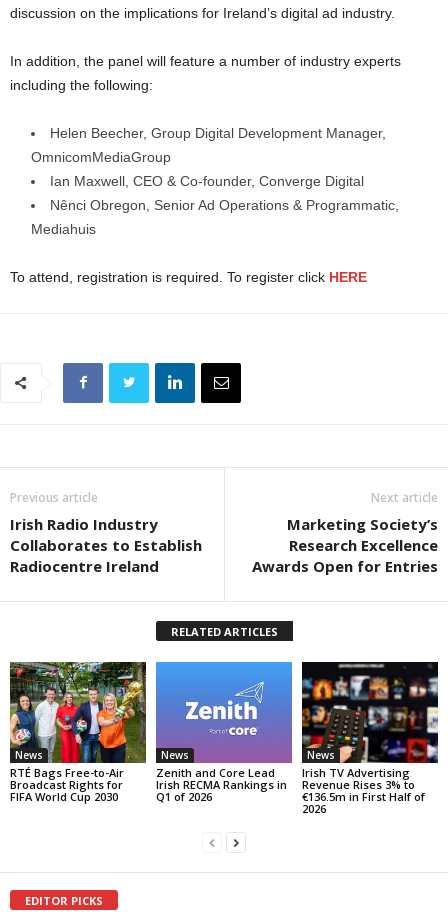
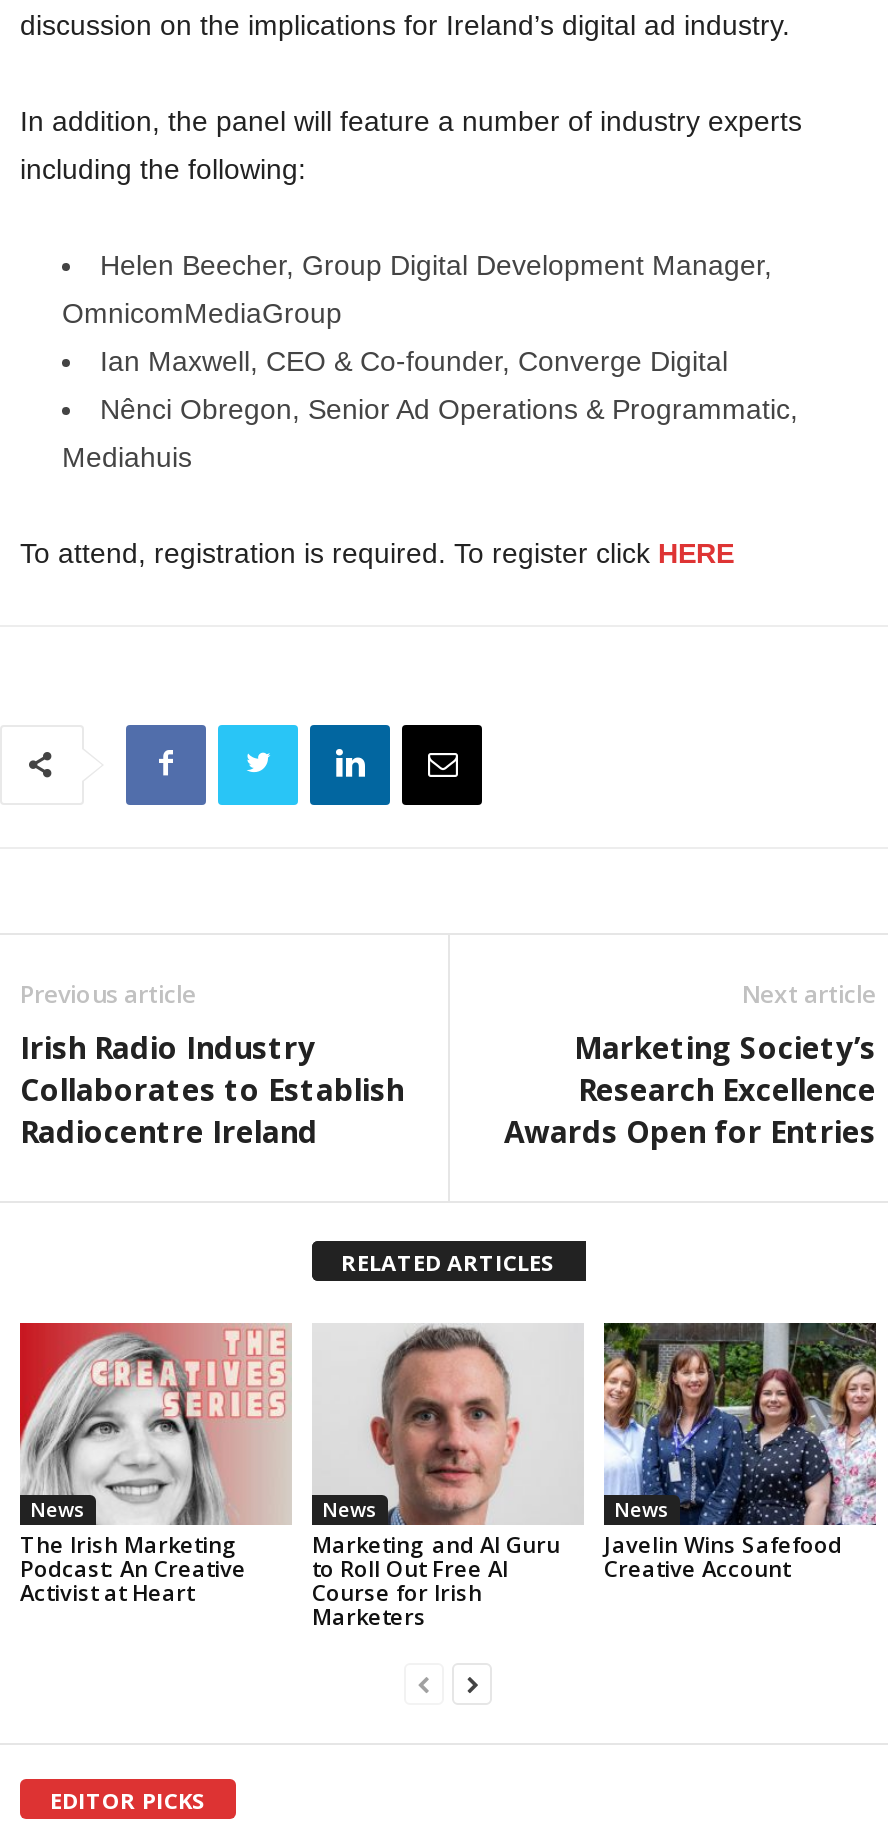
- [image]
- RTÉ Bags Free-to-Air
- Broadcast Rights for
- FIFA World Cup 2030
+ [image]
+ The Irish Marketing
+ Podcast: An Creative
+ Activist at Heart

- [image]
- Zenith and Core Lead
- Irish RECMA Rankings in
- Q1 of 2026
+ [image]
+ Marketing and AI Guru
+ to Roll Out Free AI
+ Course for Irish
+ Marketers

- [image]
- Irish TV Advertising
- Revenue Rises 3% to
- €136.5m in First Half of
- 2026
+ [image]
+ Javelin Wins Safefood
+ Creative Account
